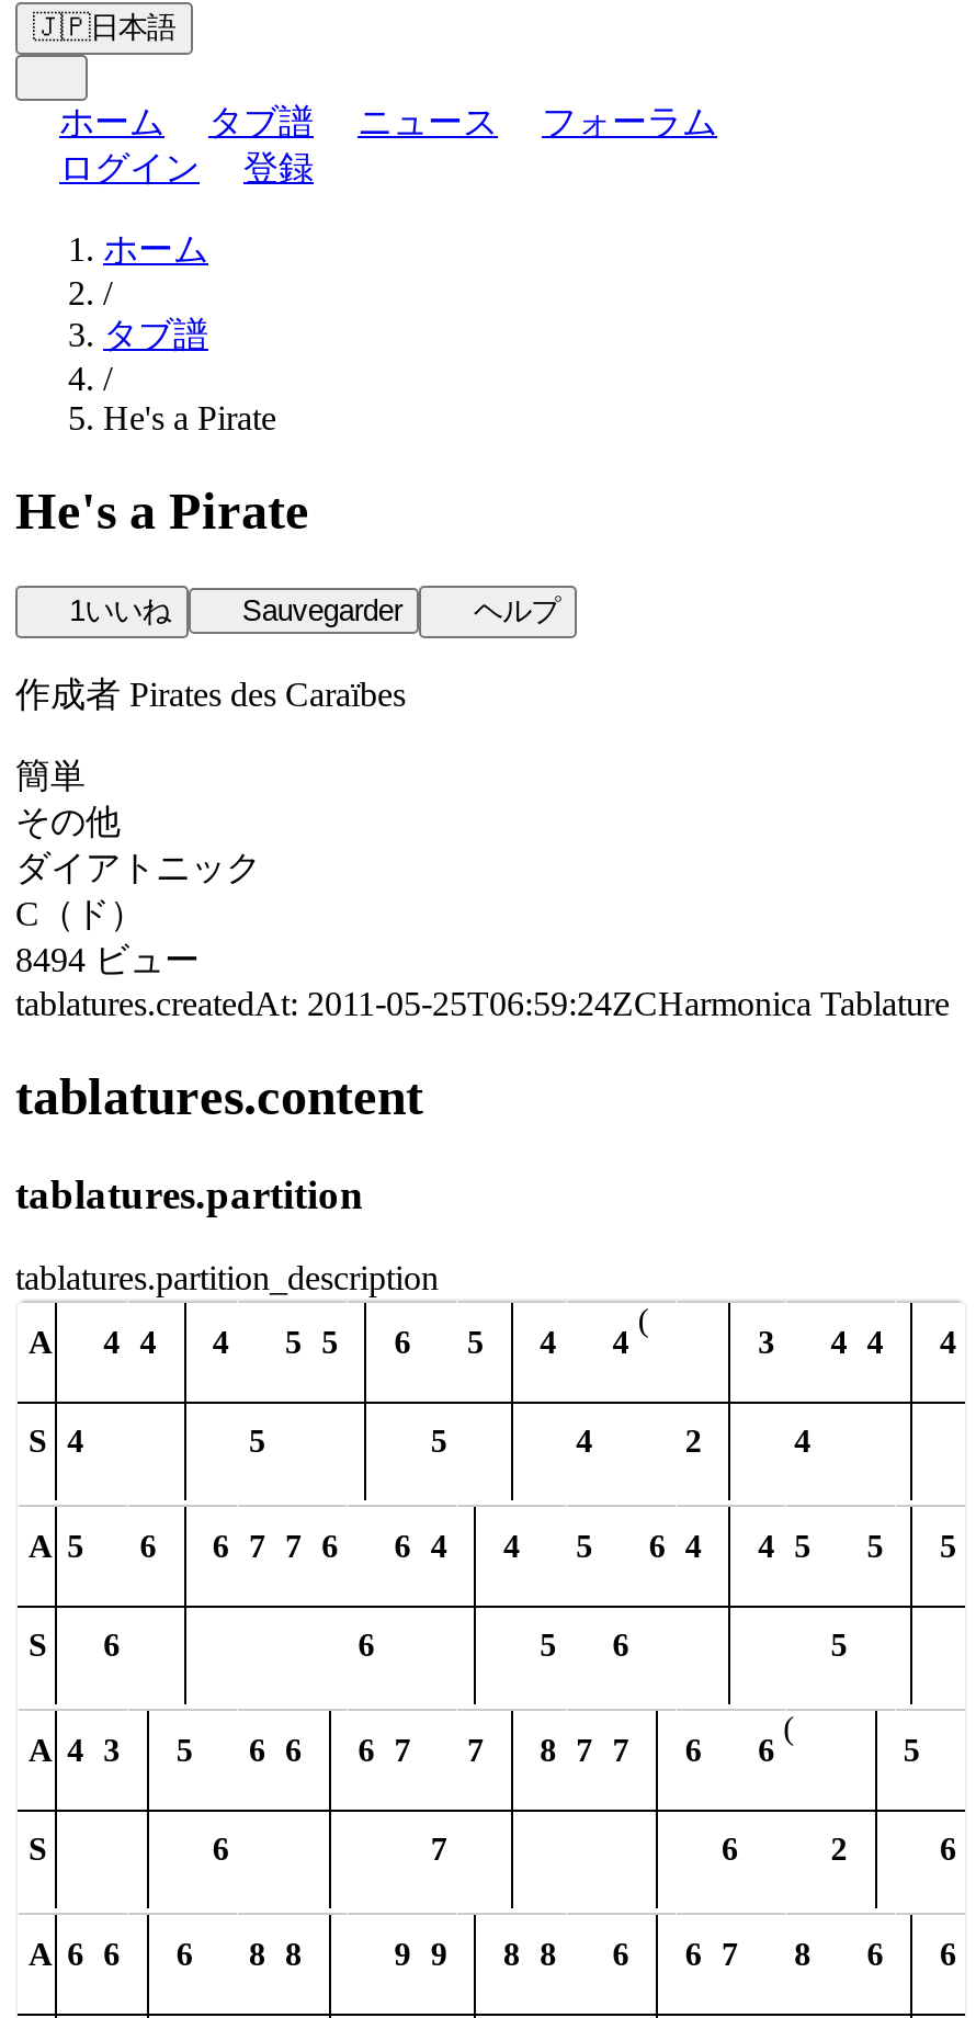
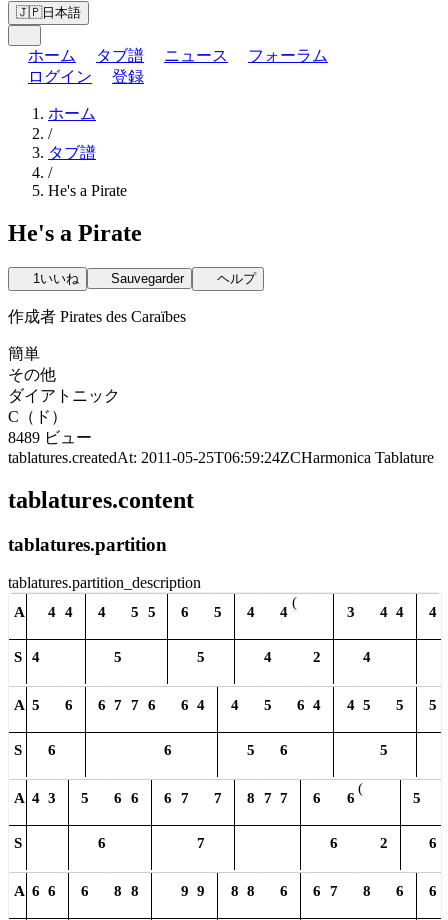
- 8494 ビュー
+ 8489 ビュー
